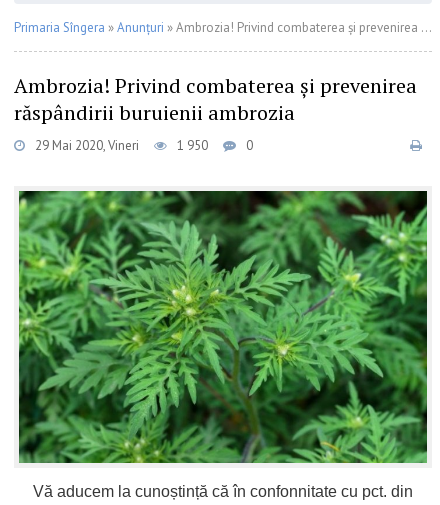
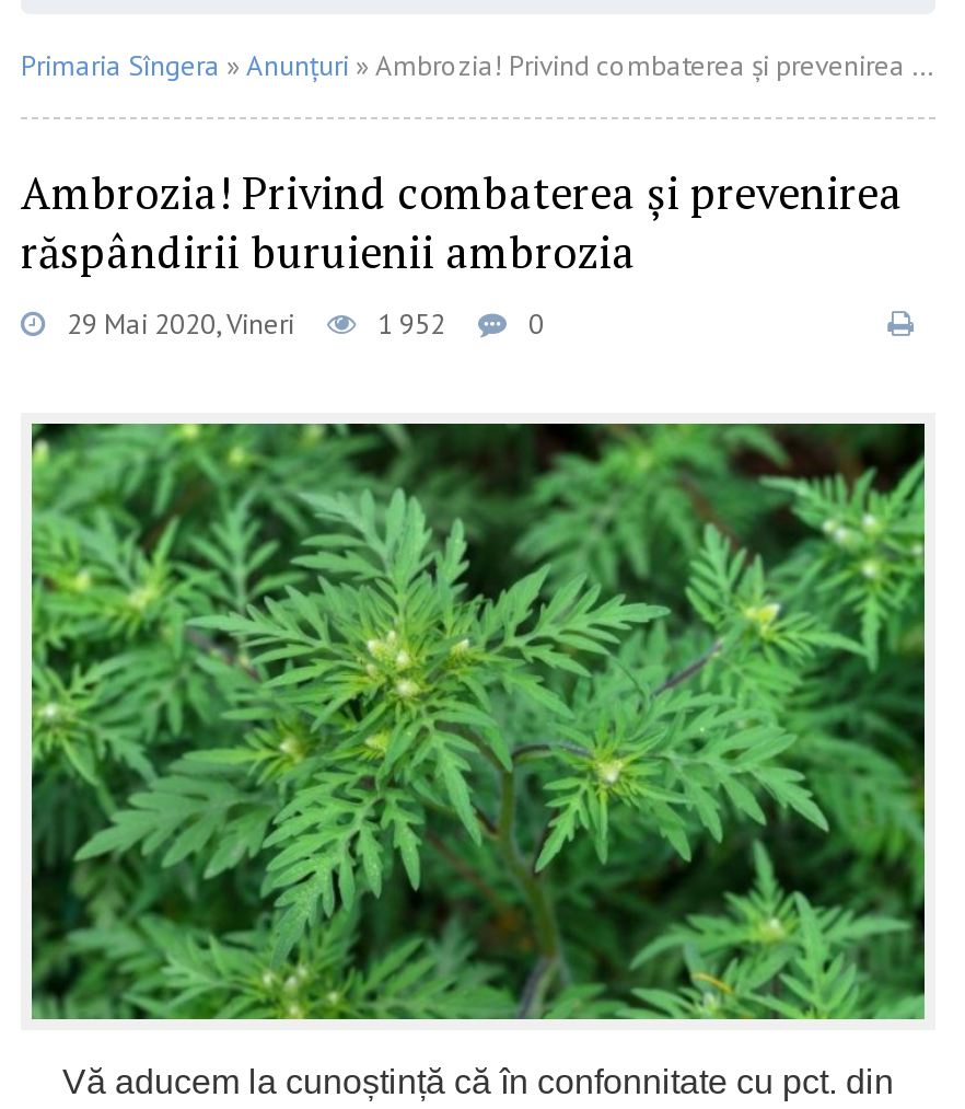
- 1 950
+ 1 952
